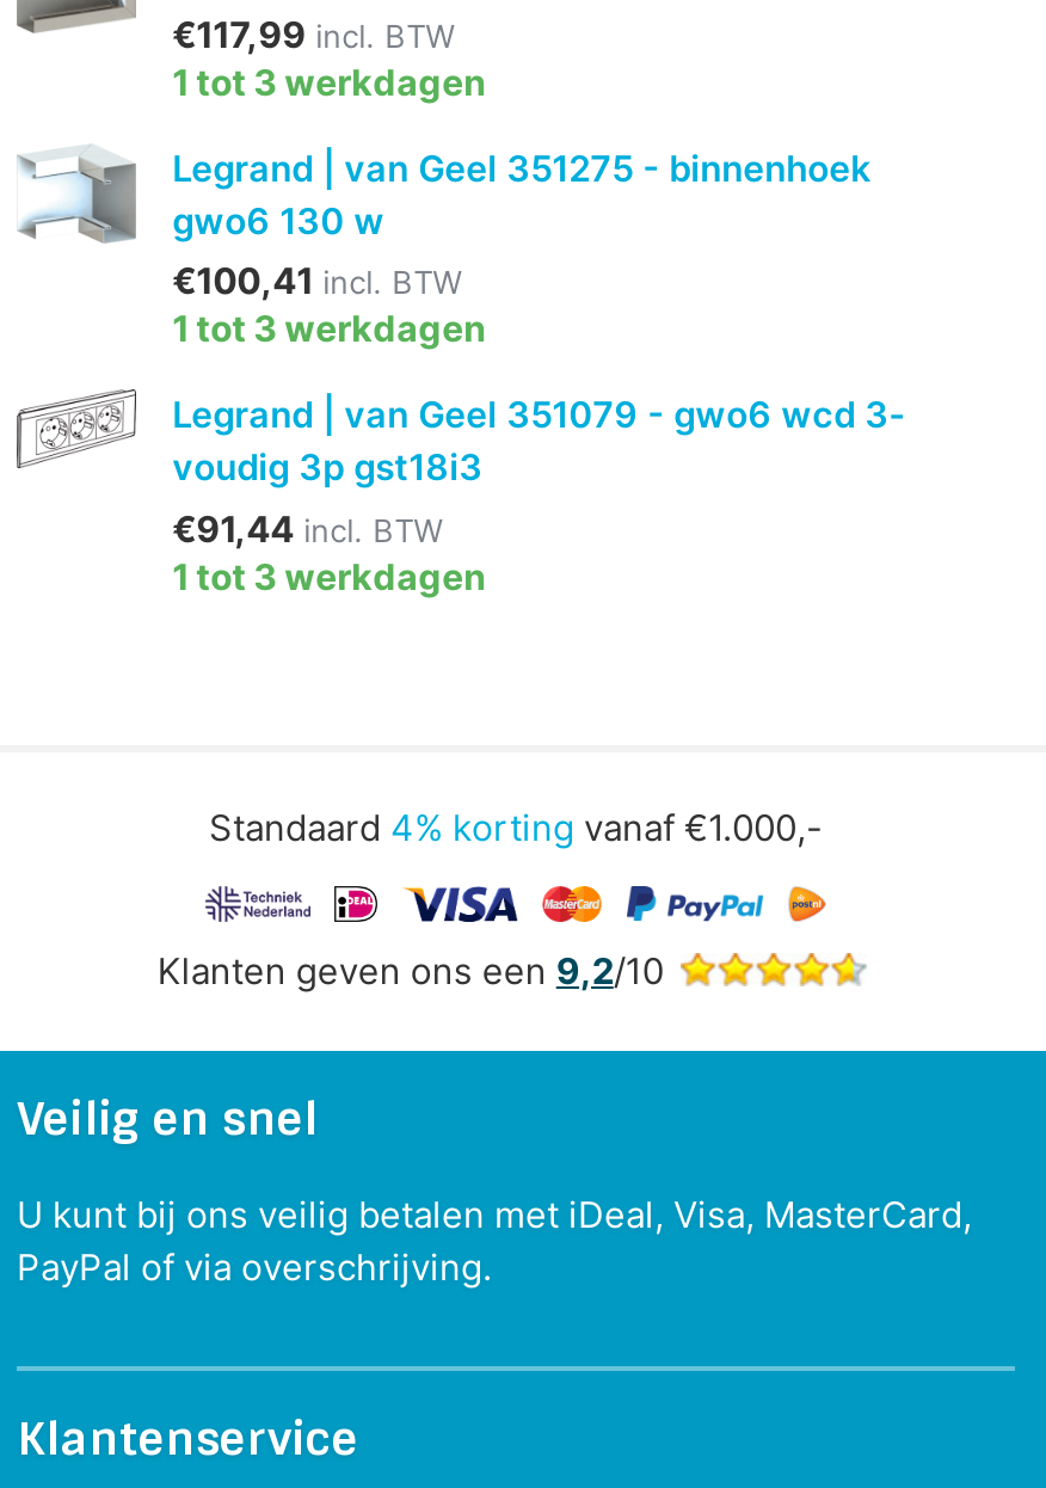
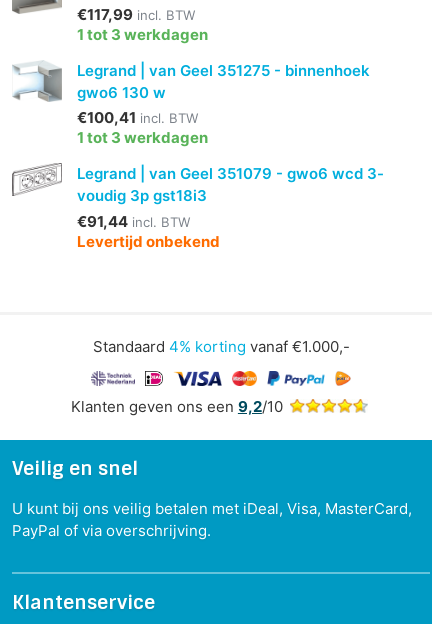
- 1 tot 3 werkdagen
+ Levertijd onbekend
